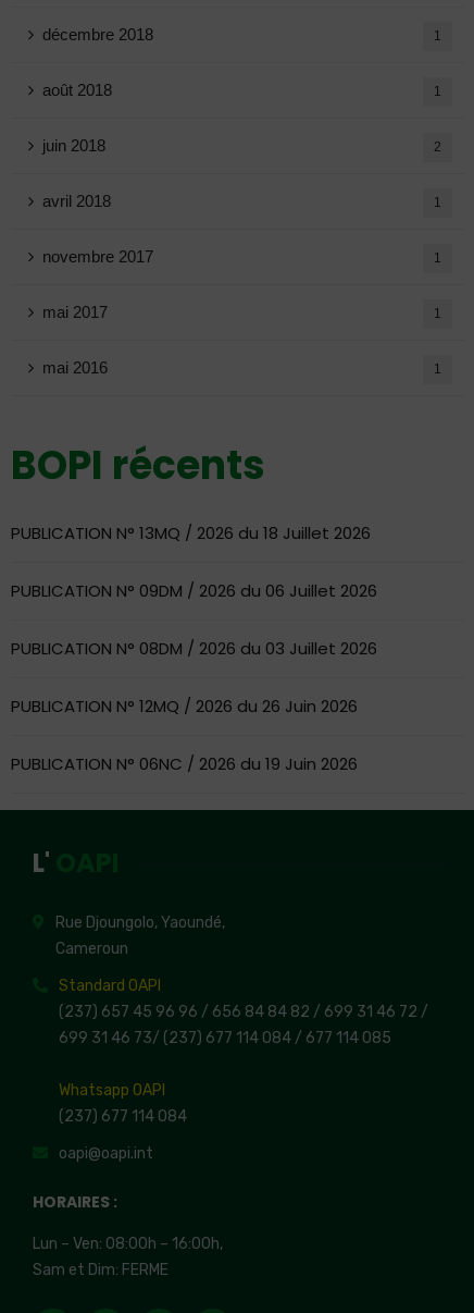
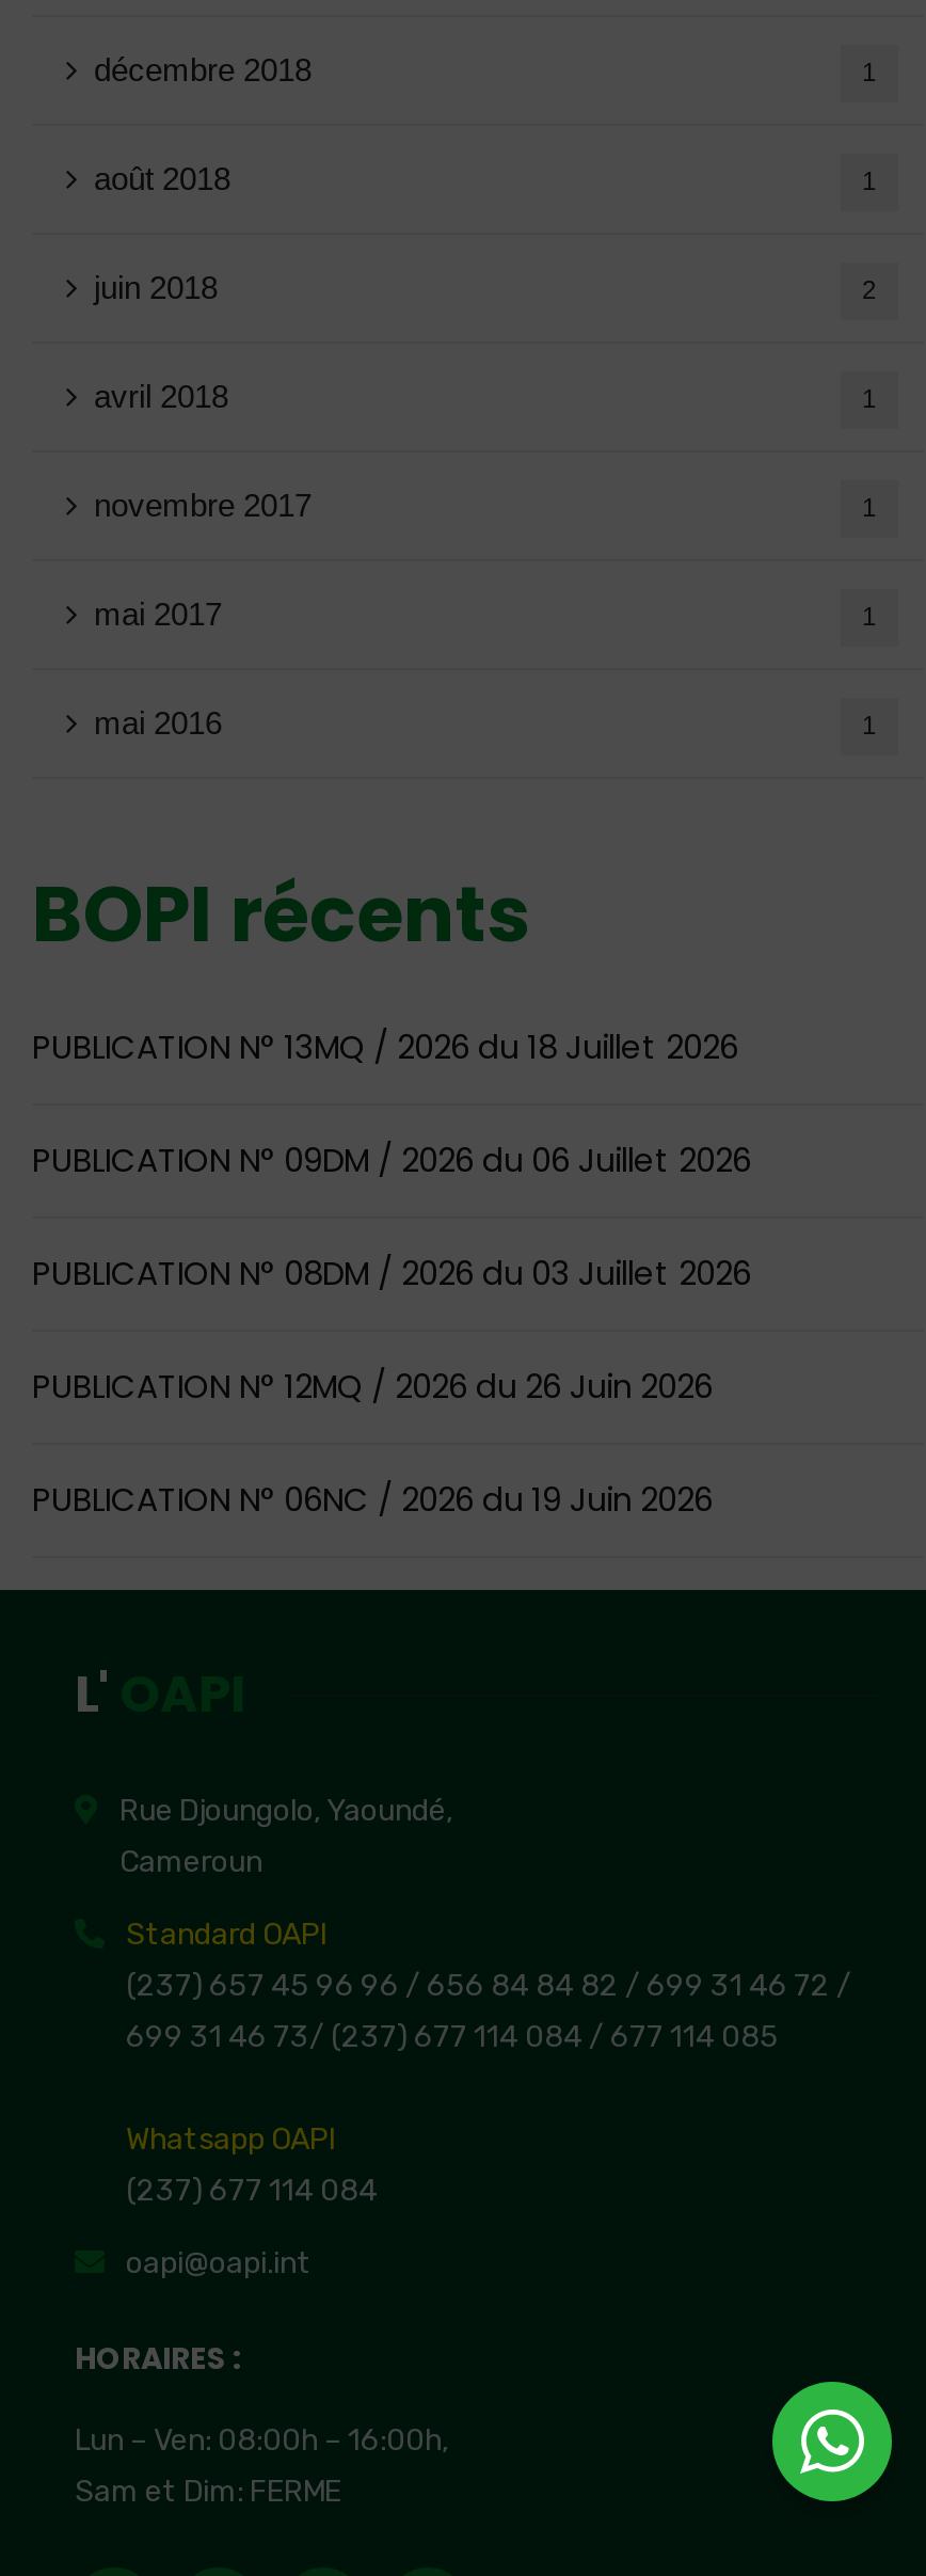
+ [image]
